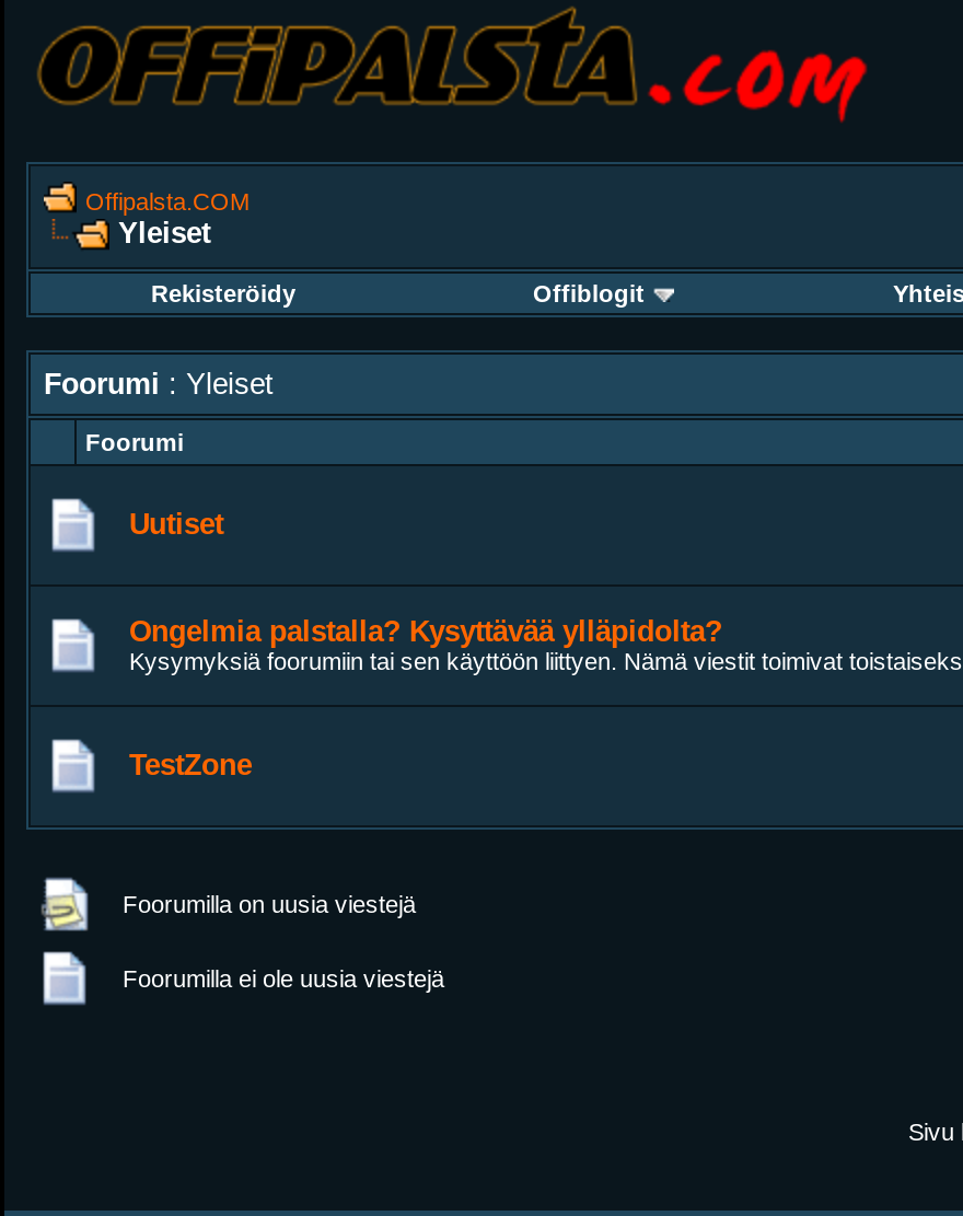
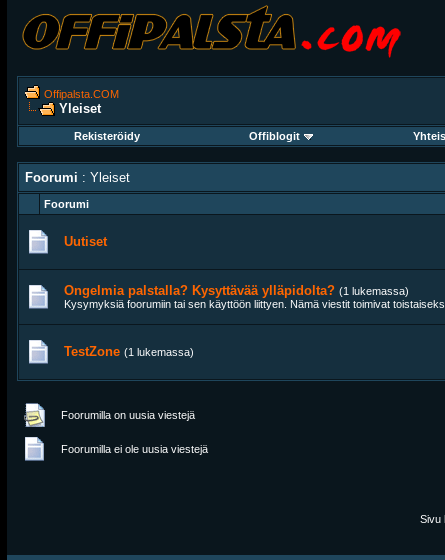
- Ongelmia palstalla? Kysyttävää ylläpidolta?
+ Ongelmia palstalla? Kysyttävää ylläpidolta? (1 lukemassa)

- TestZone
+ TestZone (1 lukemassa)
